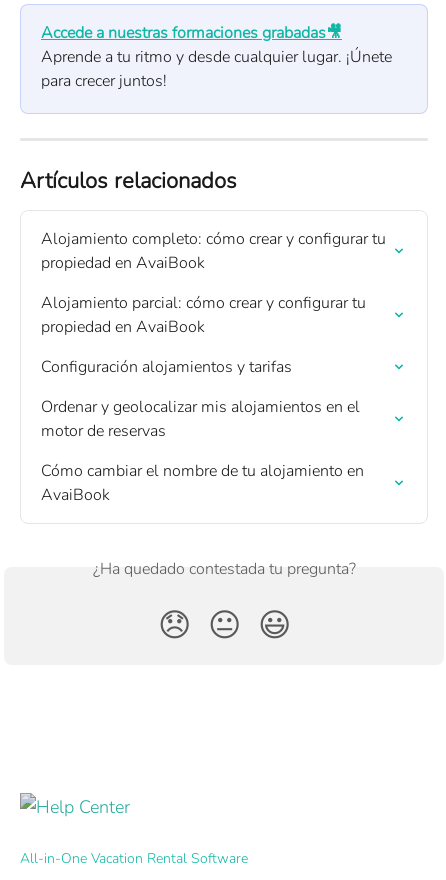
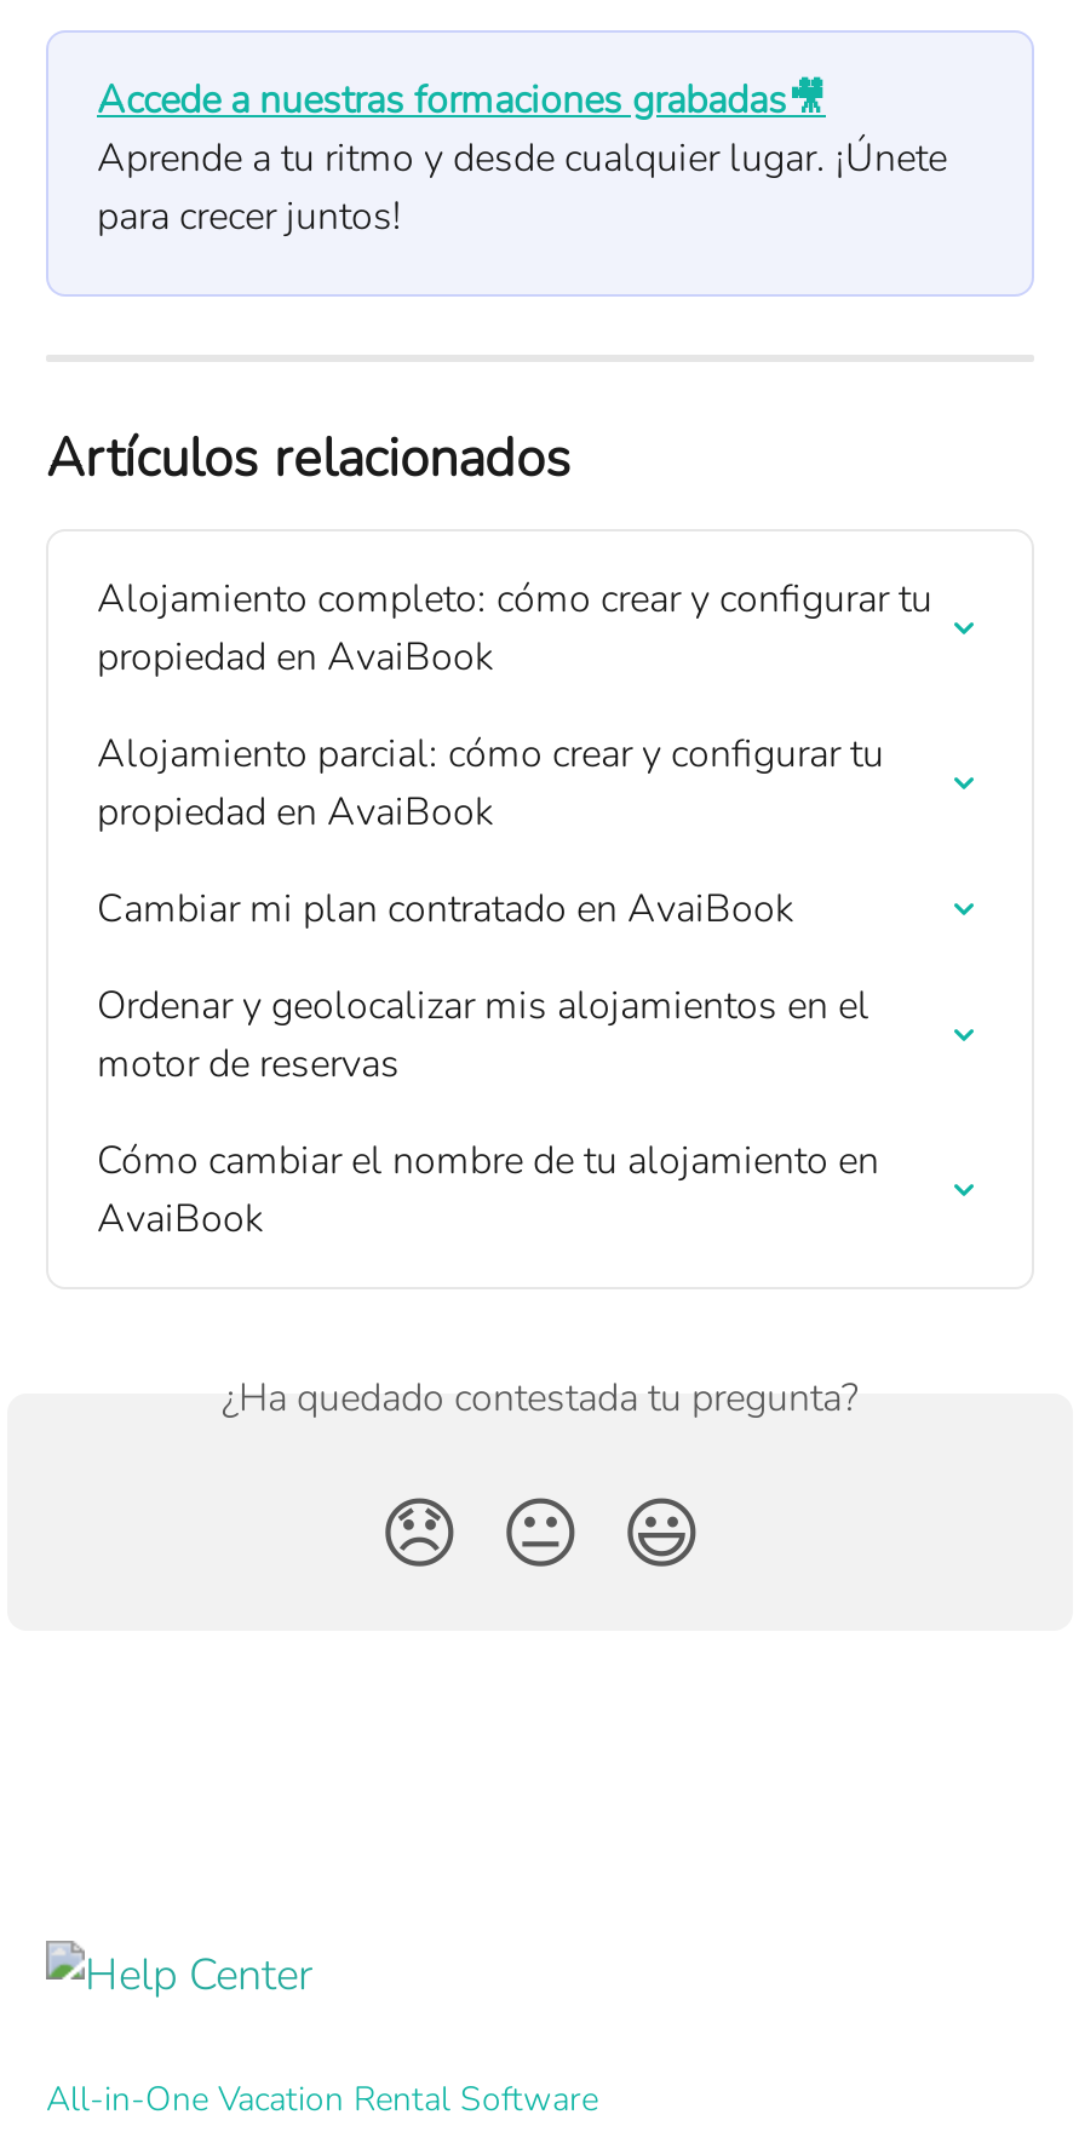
- Configuración alojamientos y tarifas
+ Cambiar mi plan contratado en AvaiBook
